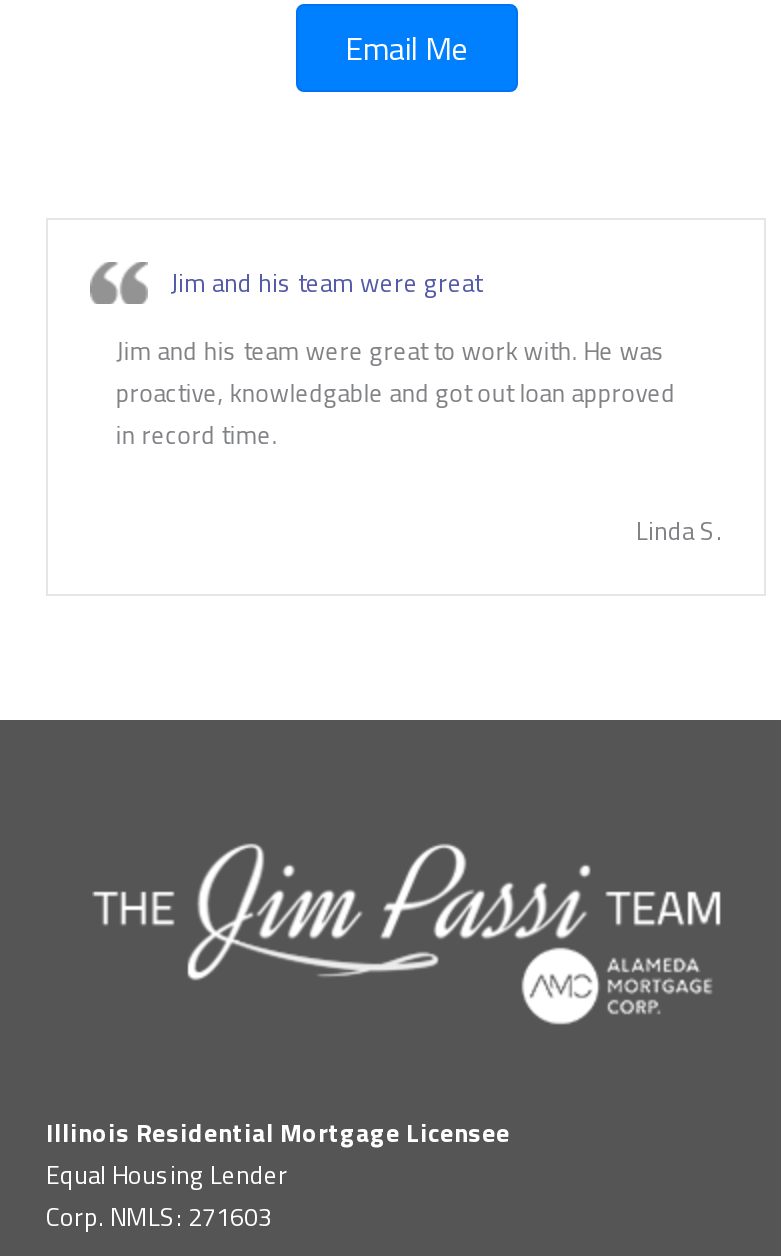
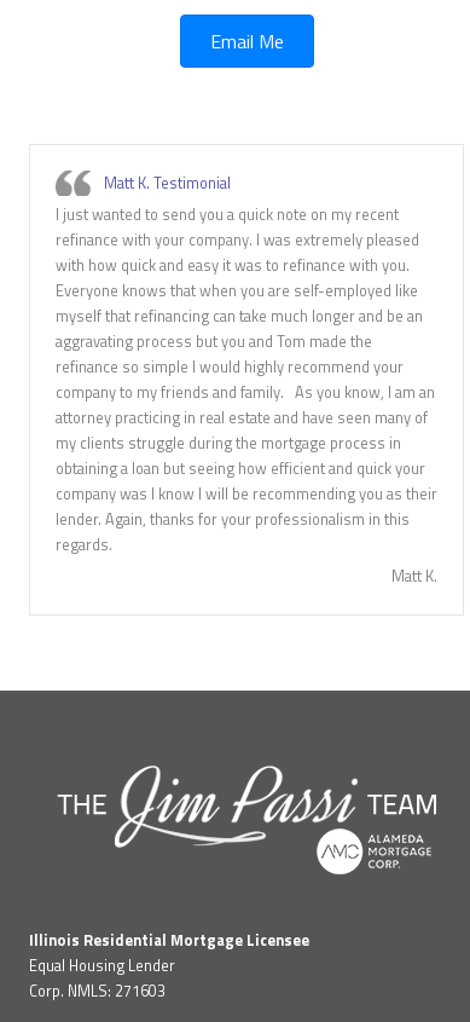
- Jim and his team were great
- Jim and his team were great to work with. He was
- proactive, knowledgable and got out loan approved
- in record time.
- Linda S.
+ Matt K. Testimonial
+ I just wanted to send you a quick note on my recent
+ refinance with your company. I was extremely pleased
+ with how quick and easy it was to refinance with you.
+ Everyone knows that when you are self-employed like
+ myself that refinancing can take much longer and be an
+ aggravating process but you and Tom made the
+ refinance so simple I would highly recommend your
+ company to my friends and family. As you know, I am an
+ attorney practicing in real estate and have seen many of
+ my clients struggle during the mortgage process in
+ obtaining a loan but seeing how efficient and quick your
+ company was I know I will be recommending you as their
+ lender. Again, thanks for your professionalism in this
+ regards.
+ Matt K.
